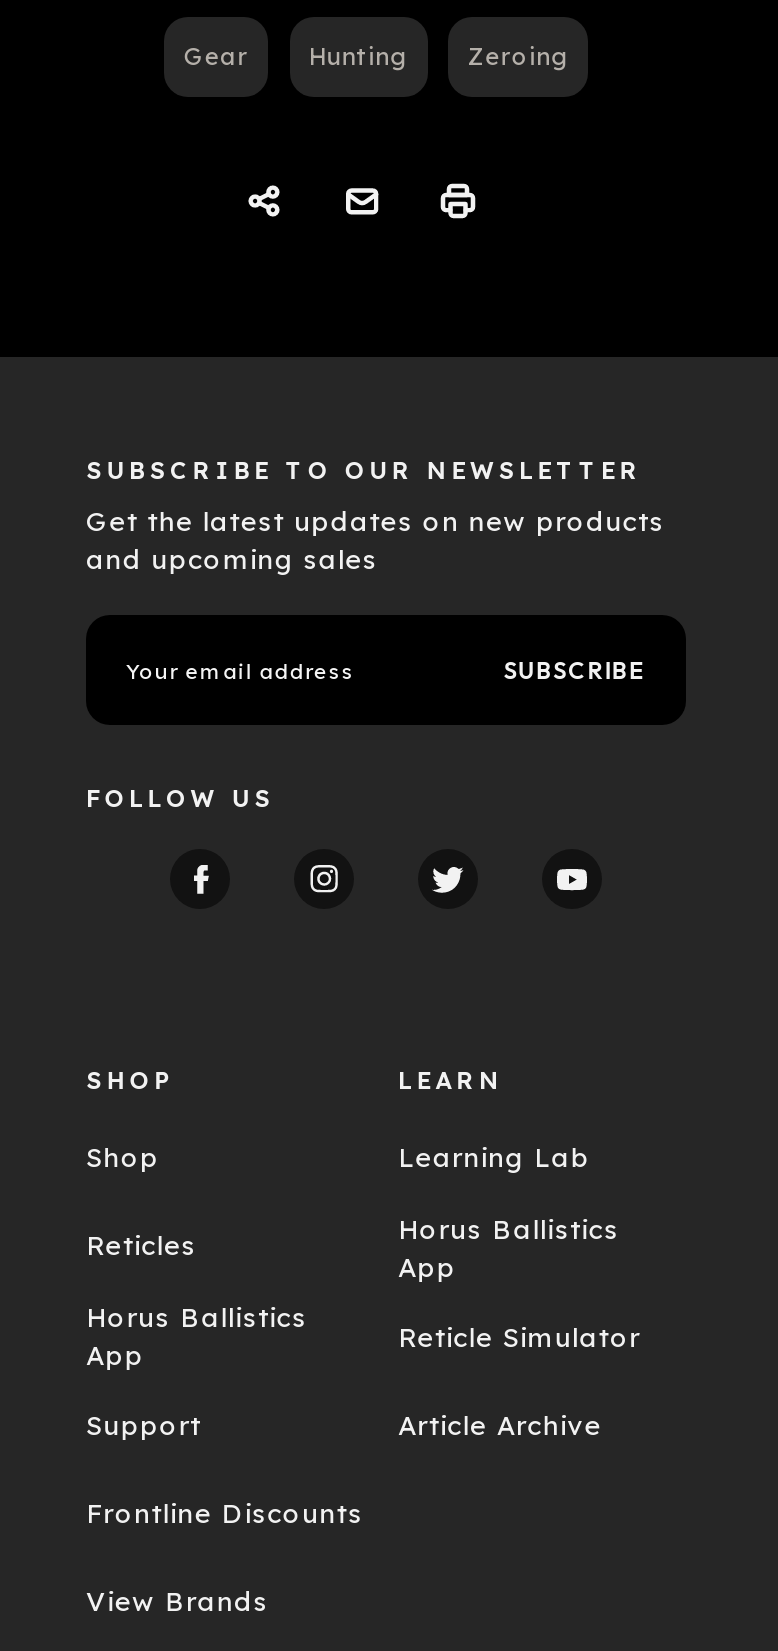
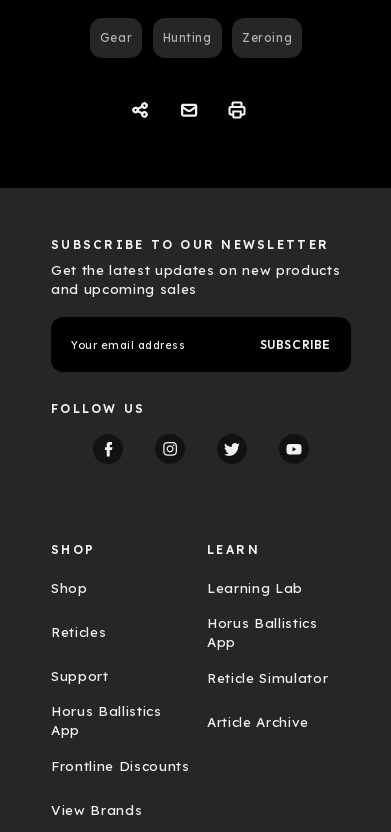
moved down: Horus Ballistics | App

moved up: Support
